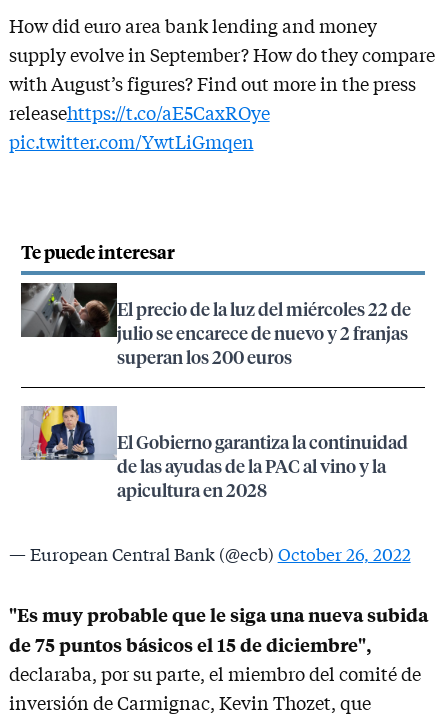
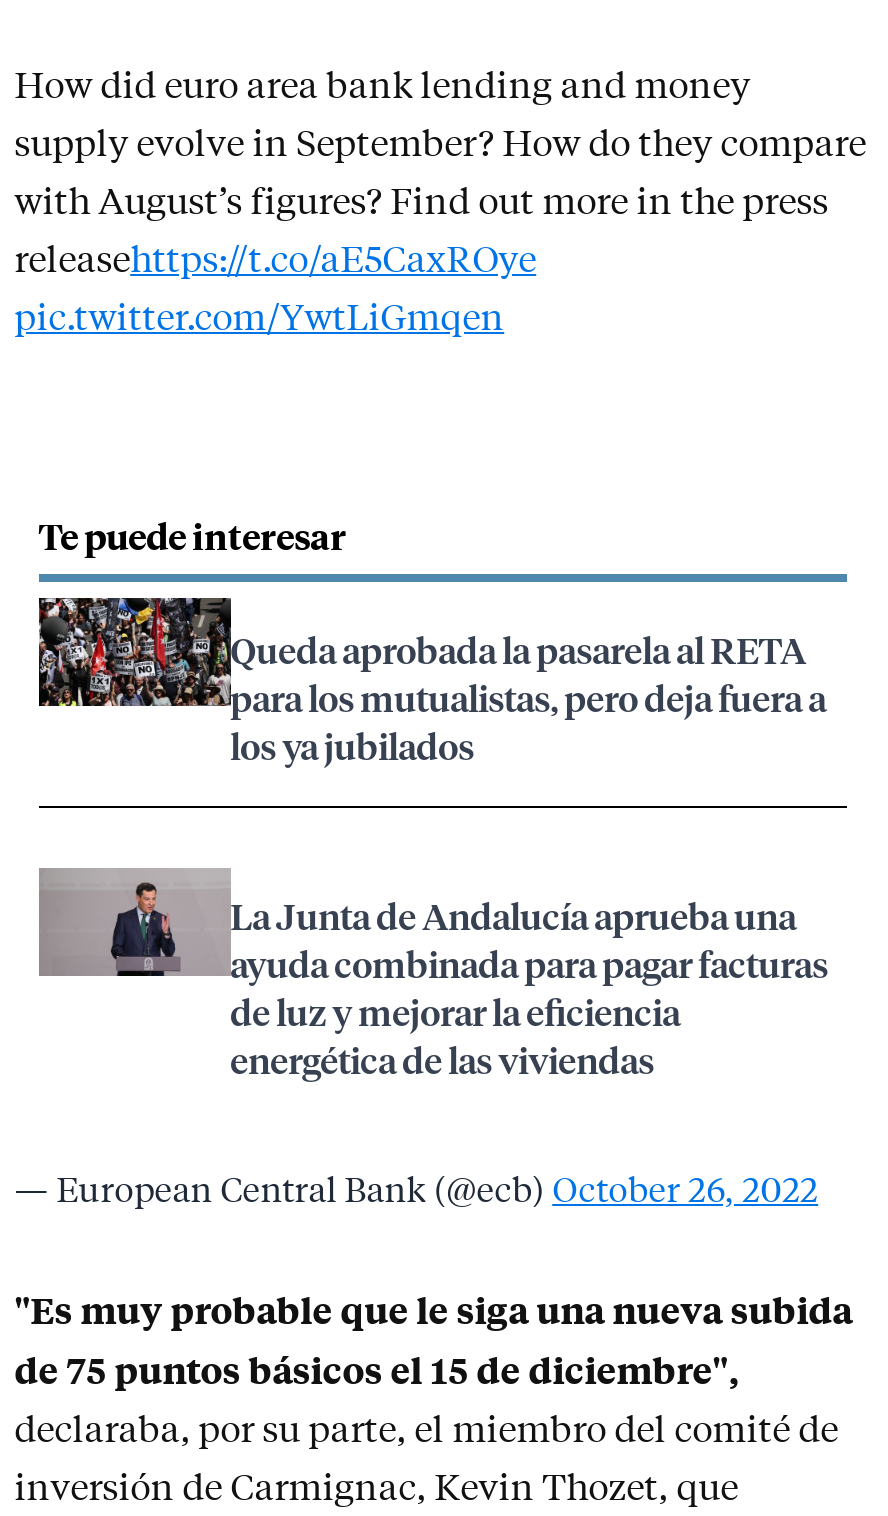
- [image]
- El precio de la luz del miércoles 22 de
- julio se encarece de nuevo y 2 franjas
- superan los 200 euros
+ [image]
+ Queda aprobada la pasarela al RETA
+ para los mutualistas, pero deja fuera a
+ los ya jubilados

- [image]
- El Gobierno garantiza la continuidad
- de las ayudas de la PAC al vino y la
- apicultura en 2028
+ [image]
+ La Junta de Andalucía aprueba una
+ ayuda combinada para pagar facturas
+ de luz y mejorar la eficiencia
+ energética de las viviendas
